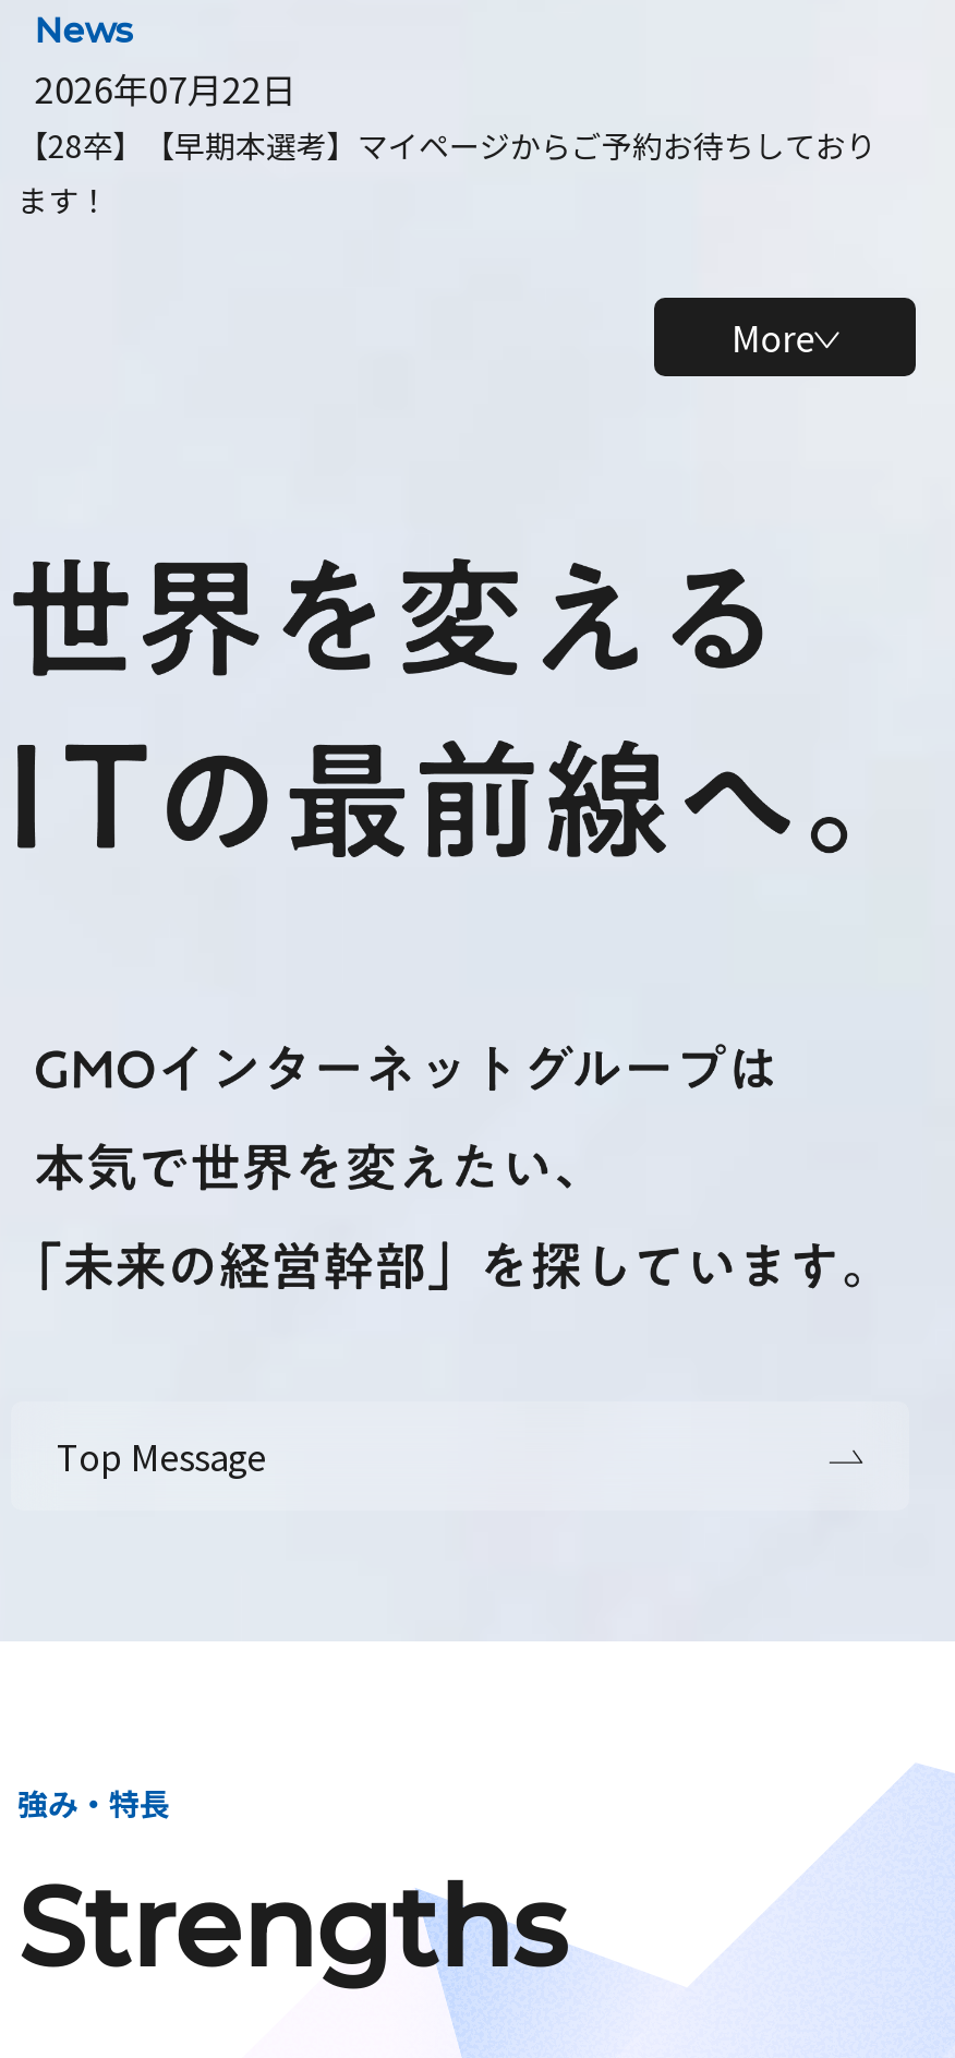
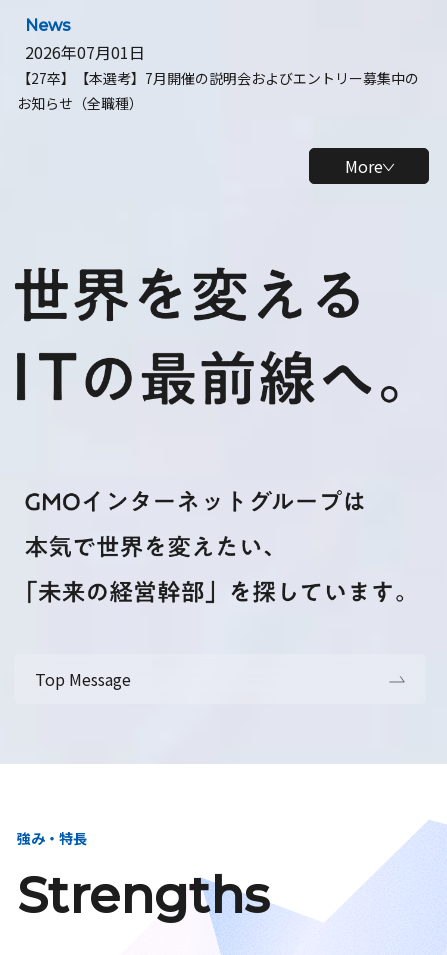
- 2026年07月22日
- 【28卒】【早期本選考】マイページからご予約お待ちしており
- ます！
+ 2026年07月01日
+ 【27卒】【本選考】7月開催の説明会およびエントリー募集中の
+ お知らせ（全職種）
